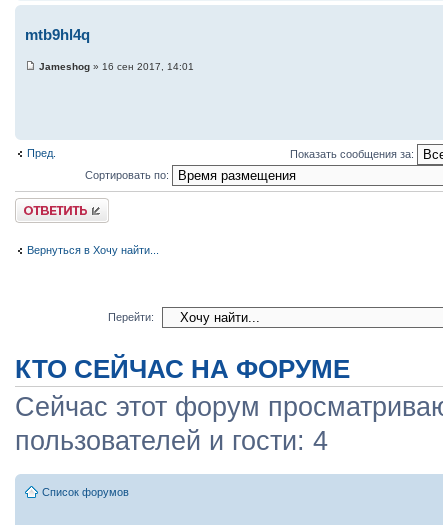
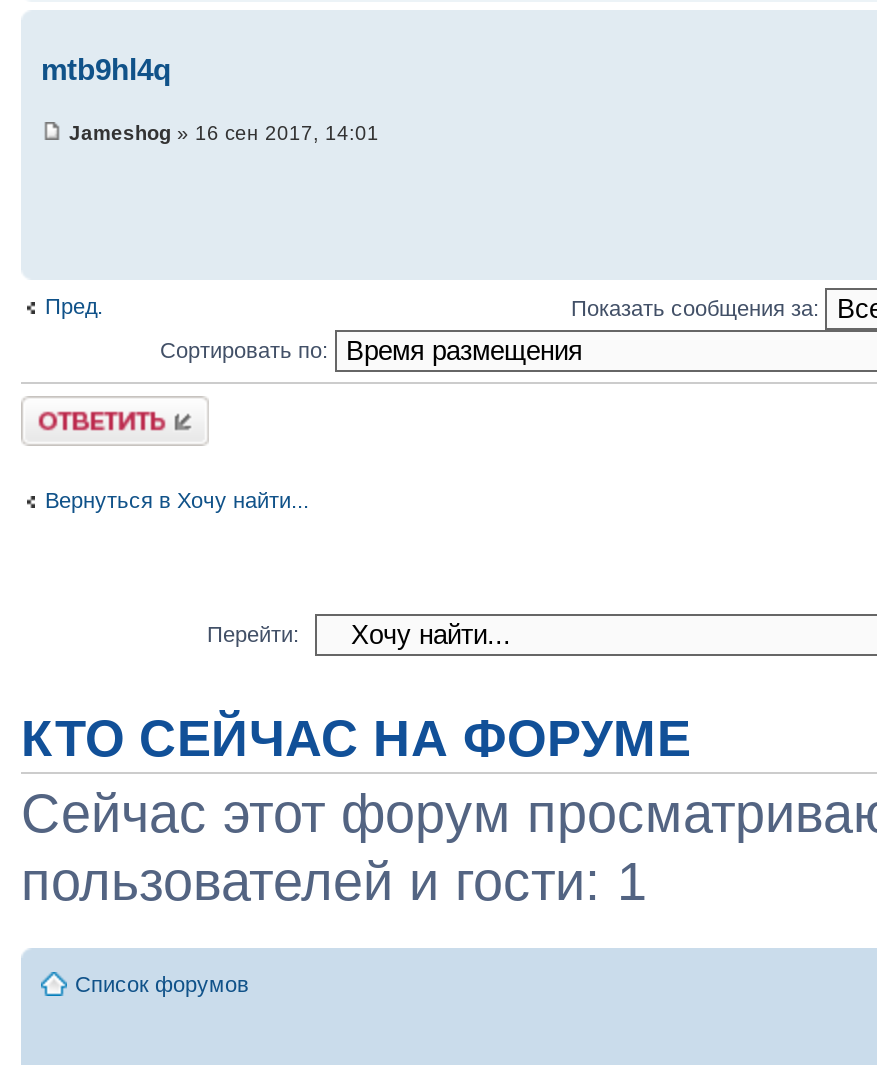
- пользователей и гости: 4
+ пользователей и гости: 1
